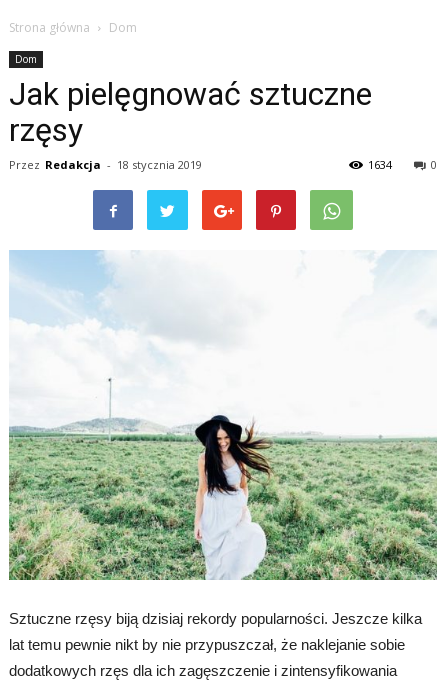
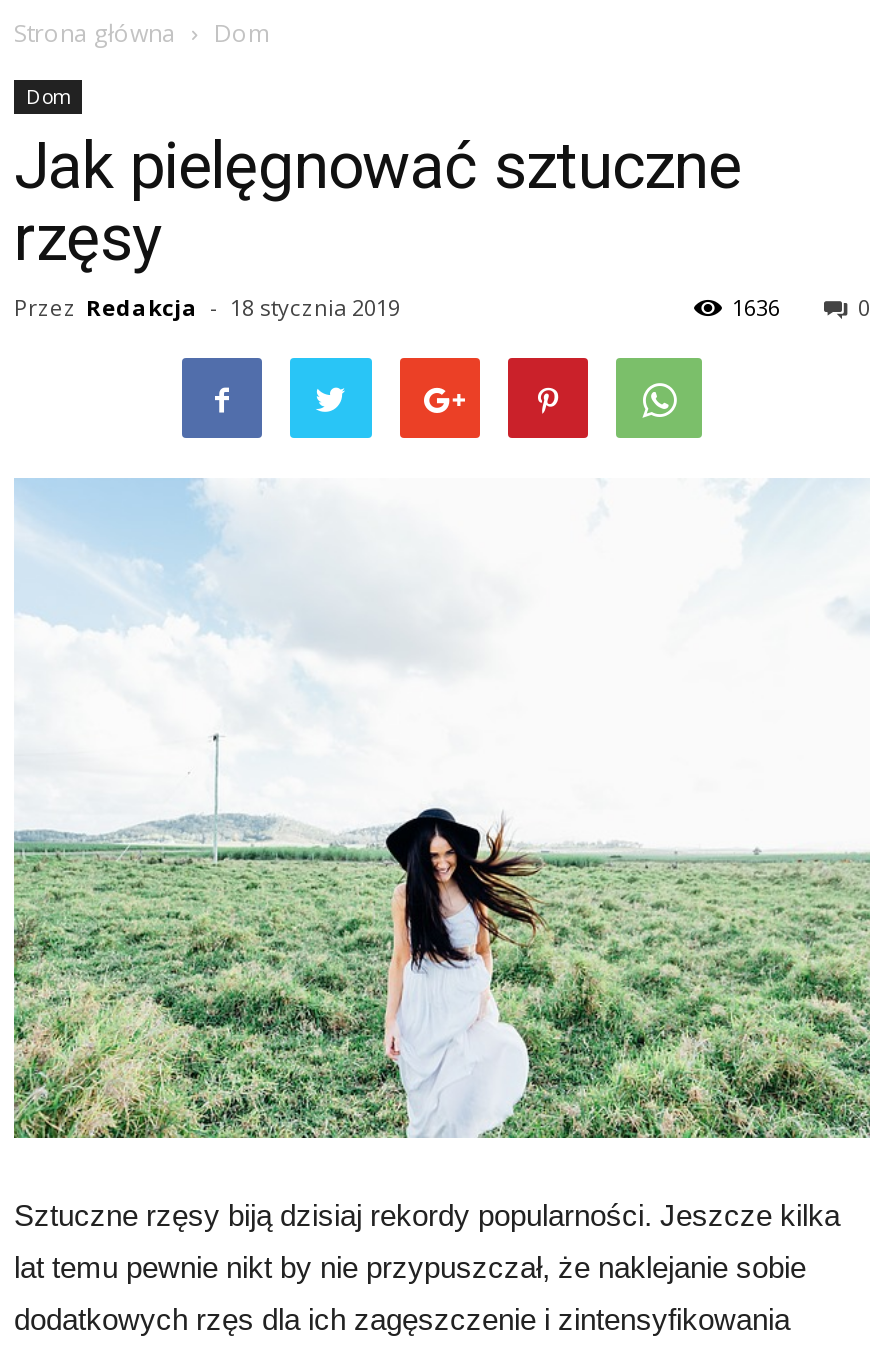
- 1634
+ 1636
